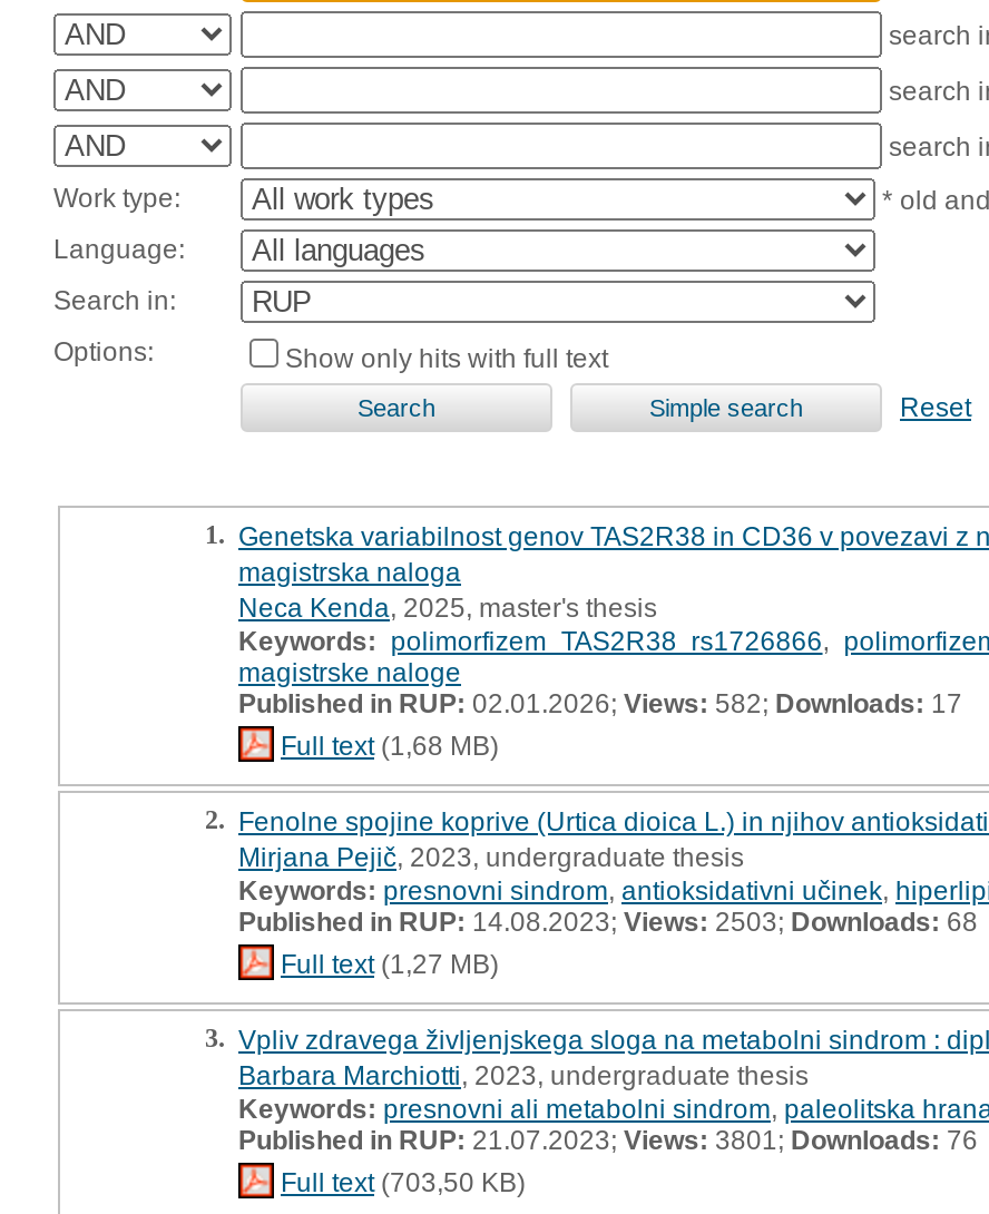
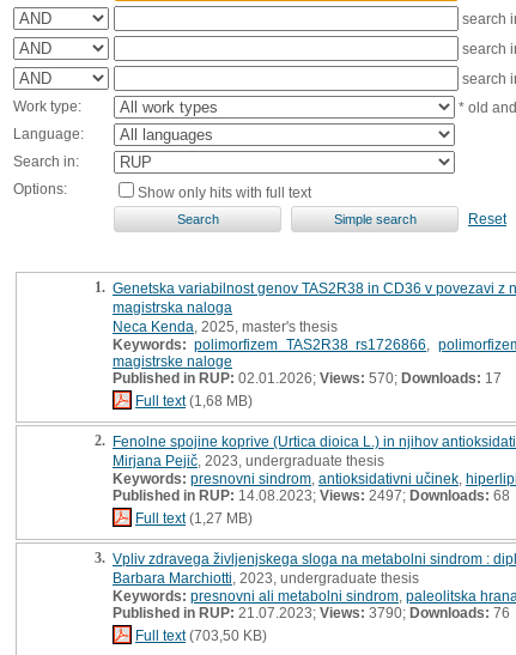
- Published in RUP: 02.01.2026; Views: 582; Downloads: 17
+ Published in RUP: 02.01.2026; Views: 570; Downloads: 17

- Published in RUP:14.08.2023; Views:2503;Downloads:68
+ Published in RUP:14.08.2023; Views:2497;Downloads:68

- Published in RUP:21.07.2023;Views:3801;Downloads:76
+ Published in RUP:21.07.2023;Views:3790;Downloads:76
